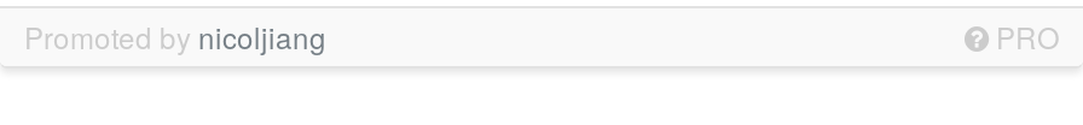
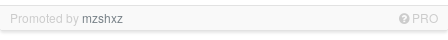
- Promoted by nicoljiang
+ Promoted by mzshxz
